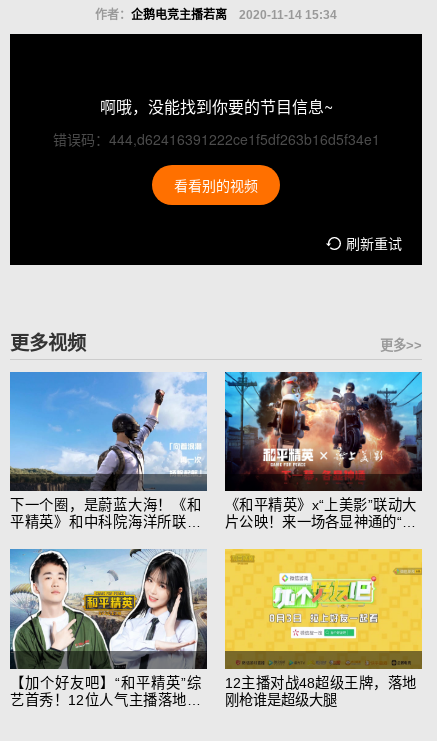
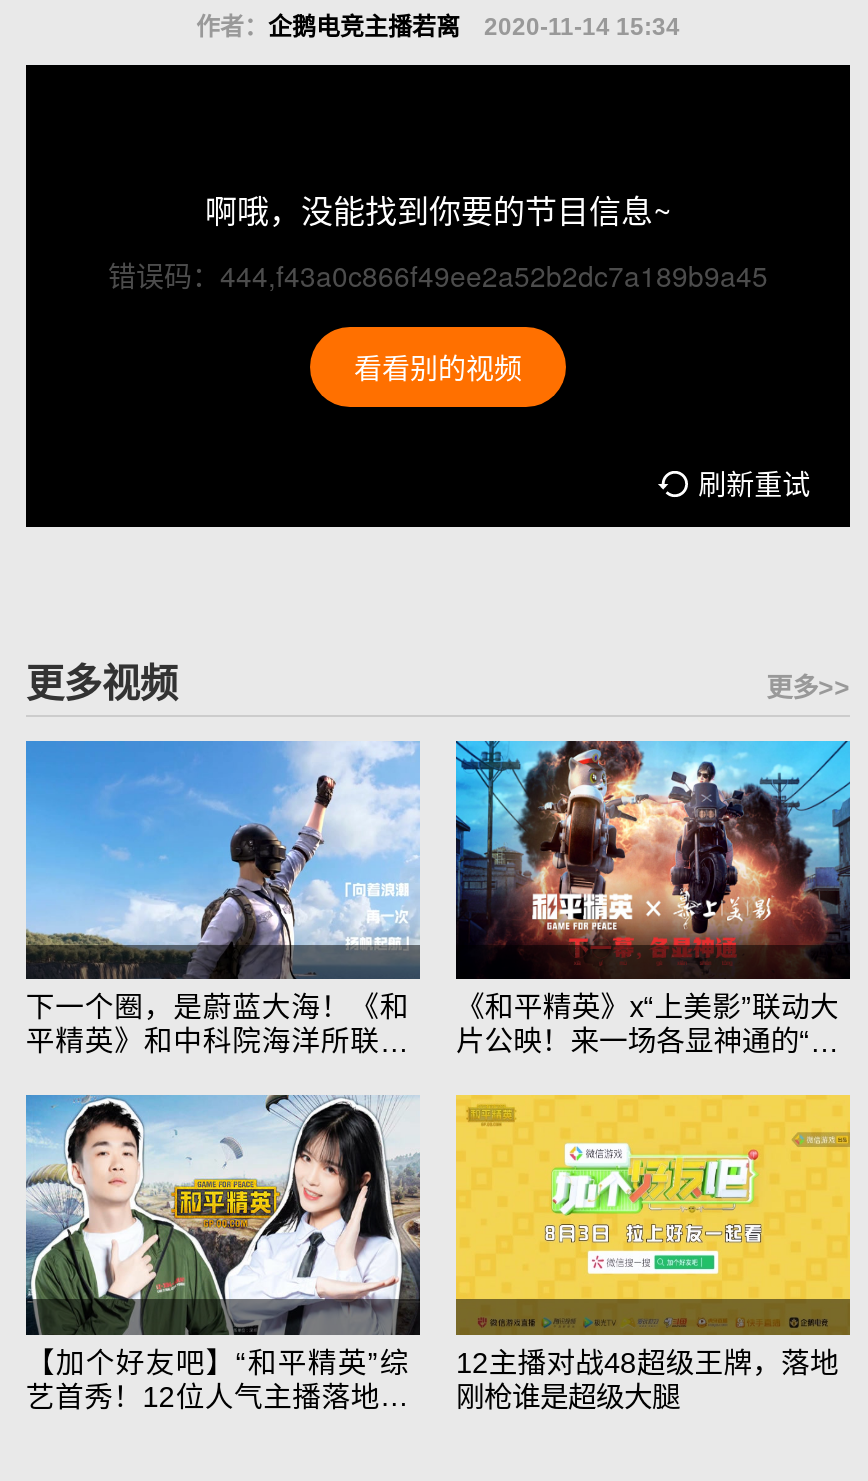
- 错误码：444,d62416391222ce1f5df263b16d5f34e1
+ 错误码：444,f43a0c866f49ee2a52b2dc7a189b9a45
